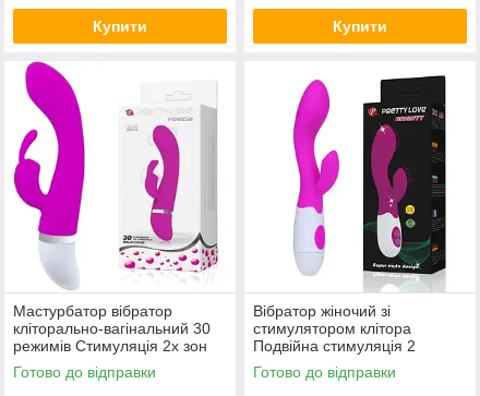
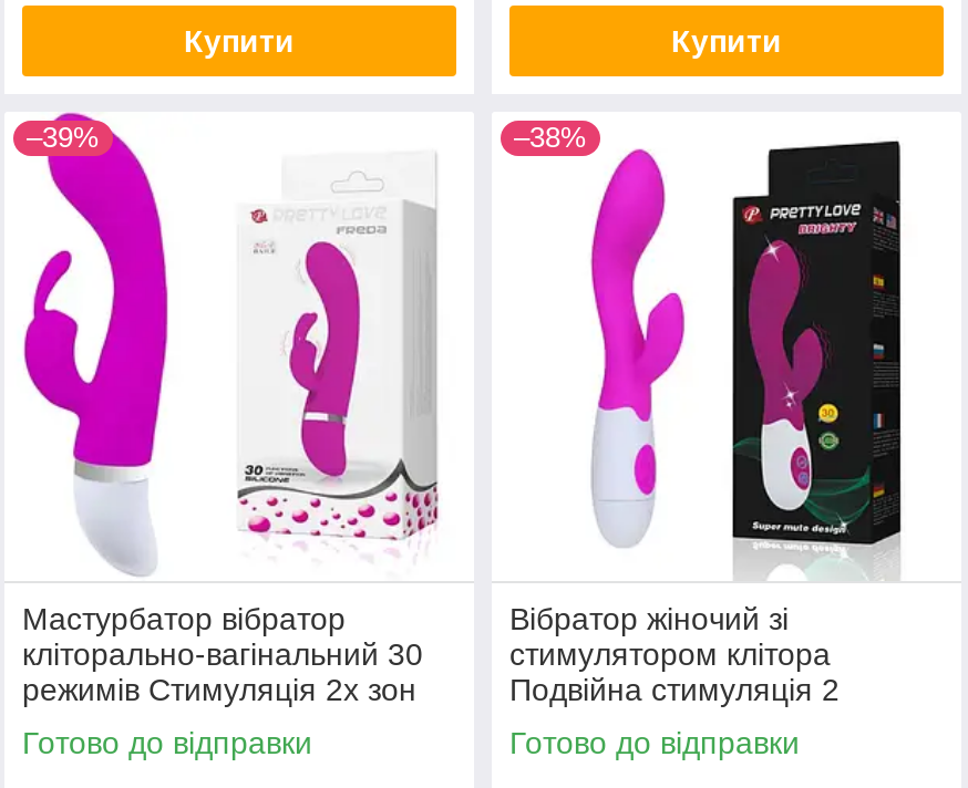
+ –39%

+ –38%
